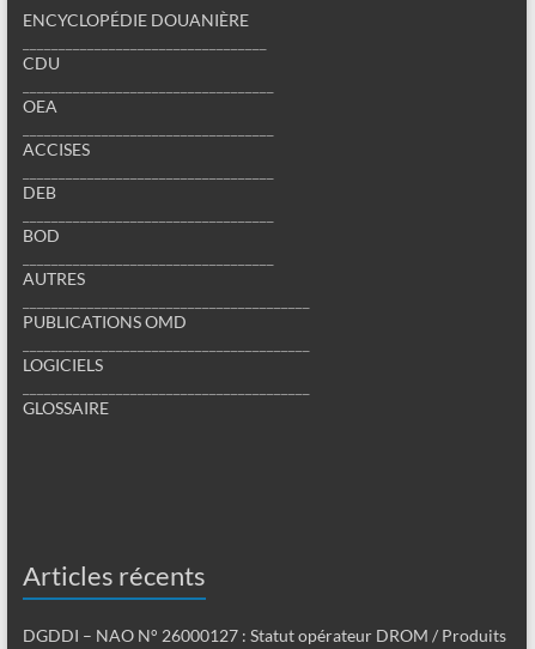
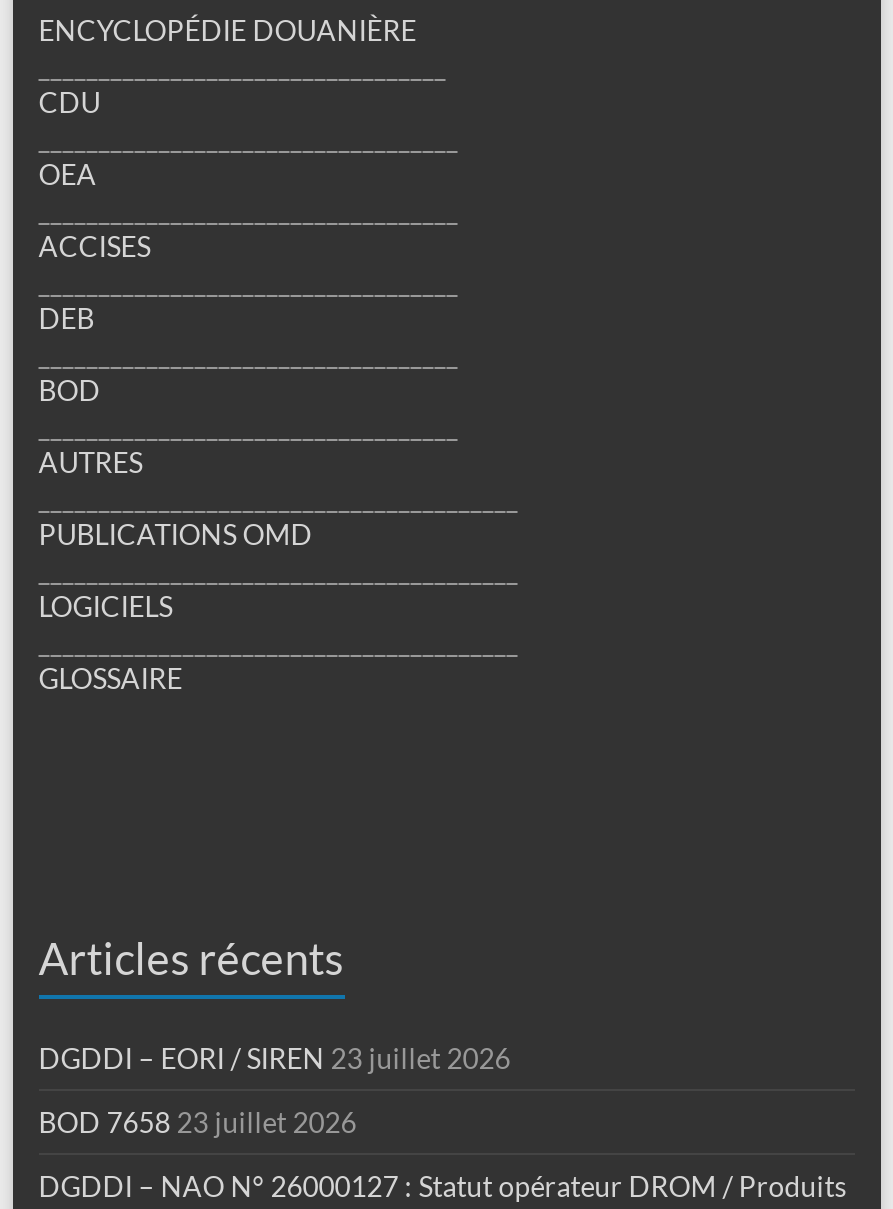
+ DGDDI – EORI / SIREN 23 juillet 2026
+ BOD 7658 23 juillet 2026
